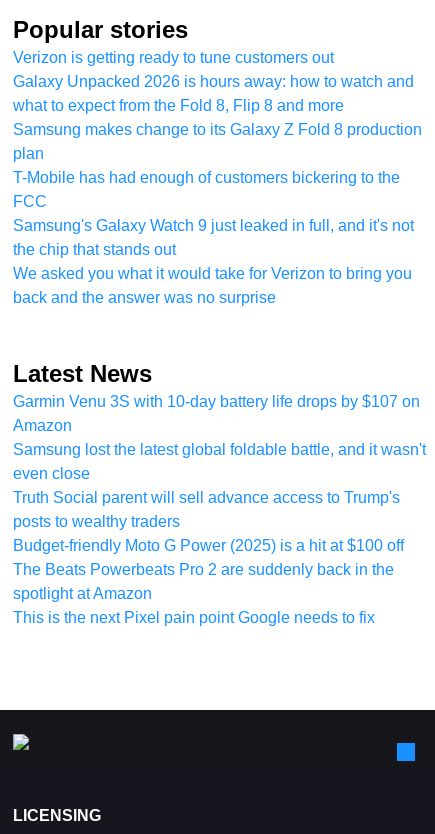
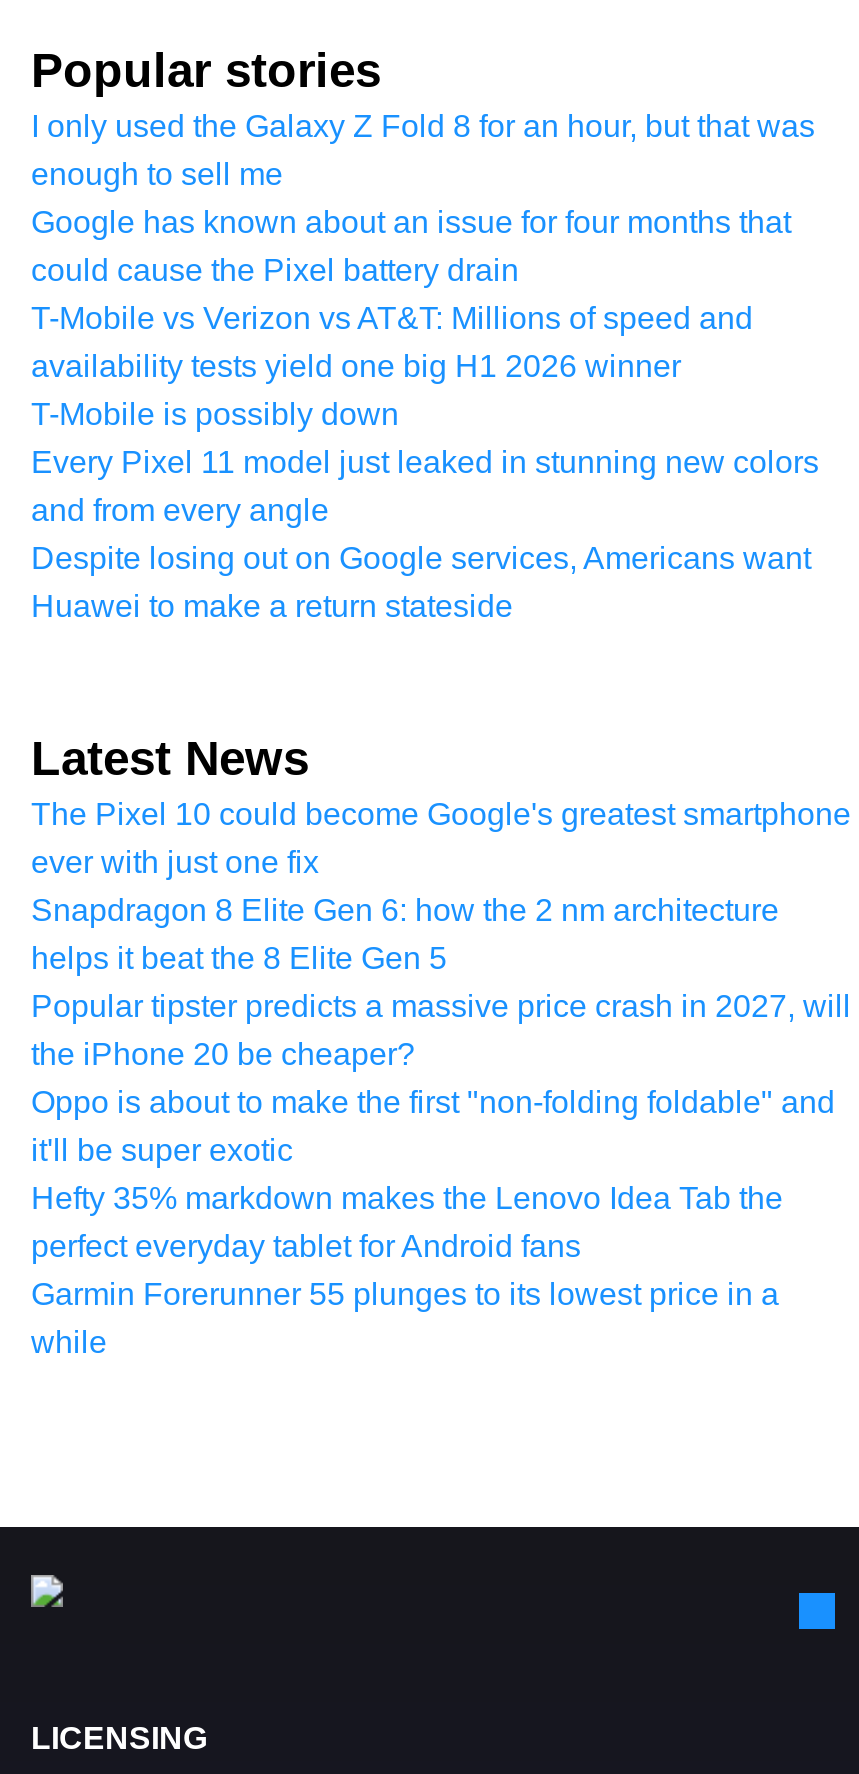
- Verizon is getting ready to tune customers out
- Galaxy Unpacked 2026 is hours away: how to watch and
- what to expect from the Fold 8, Flip 8 and more
- Samsung makes change to its Galaxy Z Fold 8 production
- plan
- T-Mobile has had enough of customers bickering to the
- FCC
- Samsung's Galaxy Watch 9 just leaked in full, and it's not
- the chip that stands out
- We asked you what it would take for Verizon to bring you
- back and the answer was no surprise
+ I only used the Galaxy Z Fold 8 for an hour, but that was
+ enough to sell me
+ Google has known about an issue for four months that
+ could cause the Pixel battery drain
+ T-Mobile vs Verizon vs AT&T: Millions of speed and
+ availability tests yield one big H1 2026 winner
+ T-Mobile is possibly down
+ Every Pixel 11 model just leaked in stunning new colors
+ and from every angle
+ Despite losing out on Google services, Americans want
+ Huawei to make a return stateside

- Garmin Venu 3S with 10-day battery life drops by $107 on
- Amazon
- Samsung lost the latest global foldable battle, and it wasn't
- even close
- Truth Social parent will sell advance access to Trump's
- posts to wealthy traders
- Budget-friendly Moto G Power (2025) is a hit at $100 off
- The Beats Powerbeats Pro 2 are suddenly back in the
- spotlight at Amazon
- This is the next Pixel pain point Google needs to fix
+ The Pixel 10 could become Google's greatest smartphone
+ ever with just one fix
+ Snapdragon 8 Elite Gen 6: how the 2 nm architecture
+ helps it beat the 8 Elite Gen 5
+ Popular tipster predicts a massive price crash in 2027, will
+ the iPhone 20 be cheaper?
+ Oppo is about to make the first "non-folding foldable" and
+ it'll be super exotic
+ Hefty 35% markdown makes the Lenovo Idea Tab the
+ perfect everyday tablet for Android fans
+ Garmin Forerunner 55 plunges to its lowest price in a
+ while
